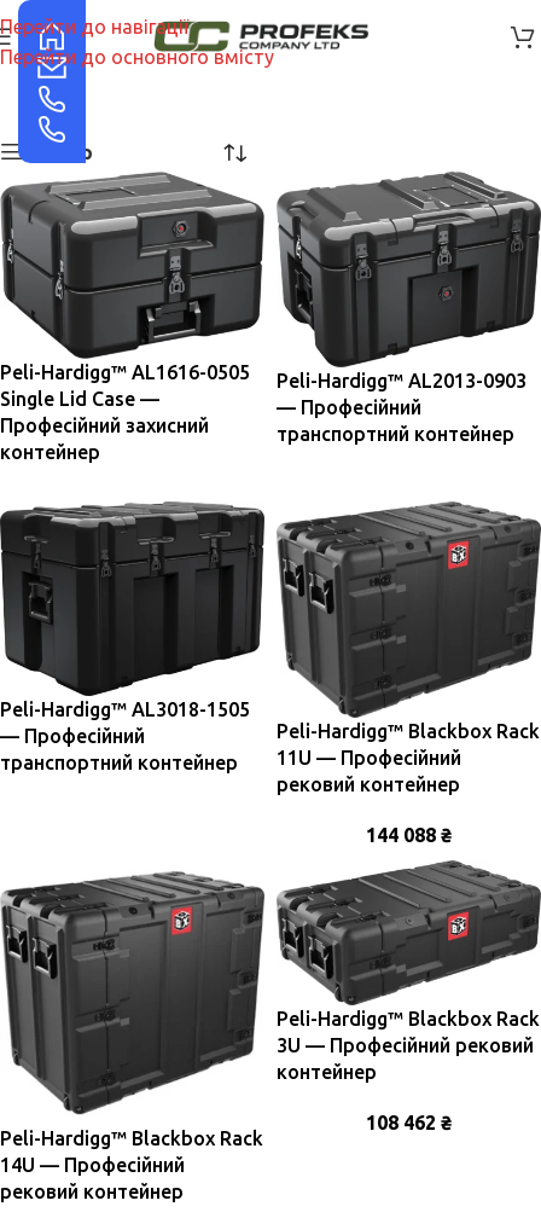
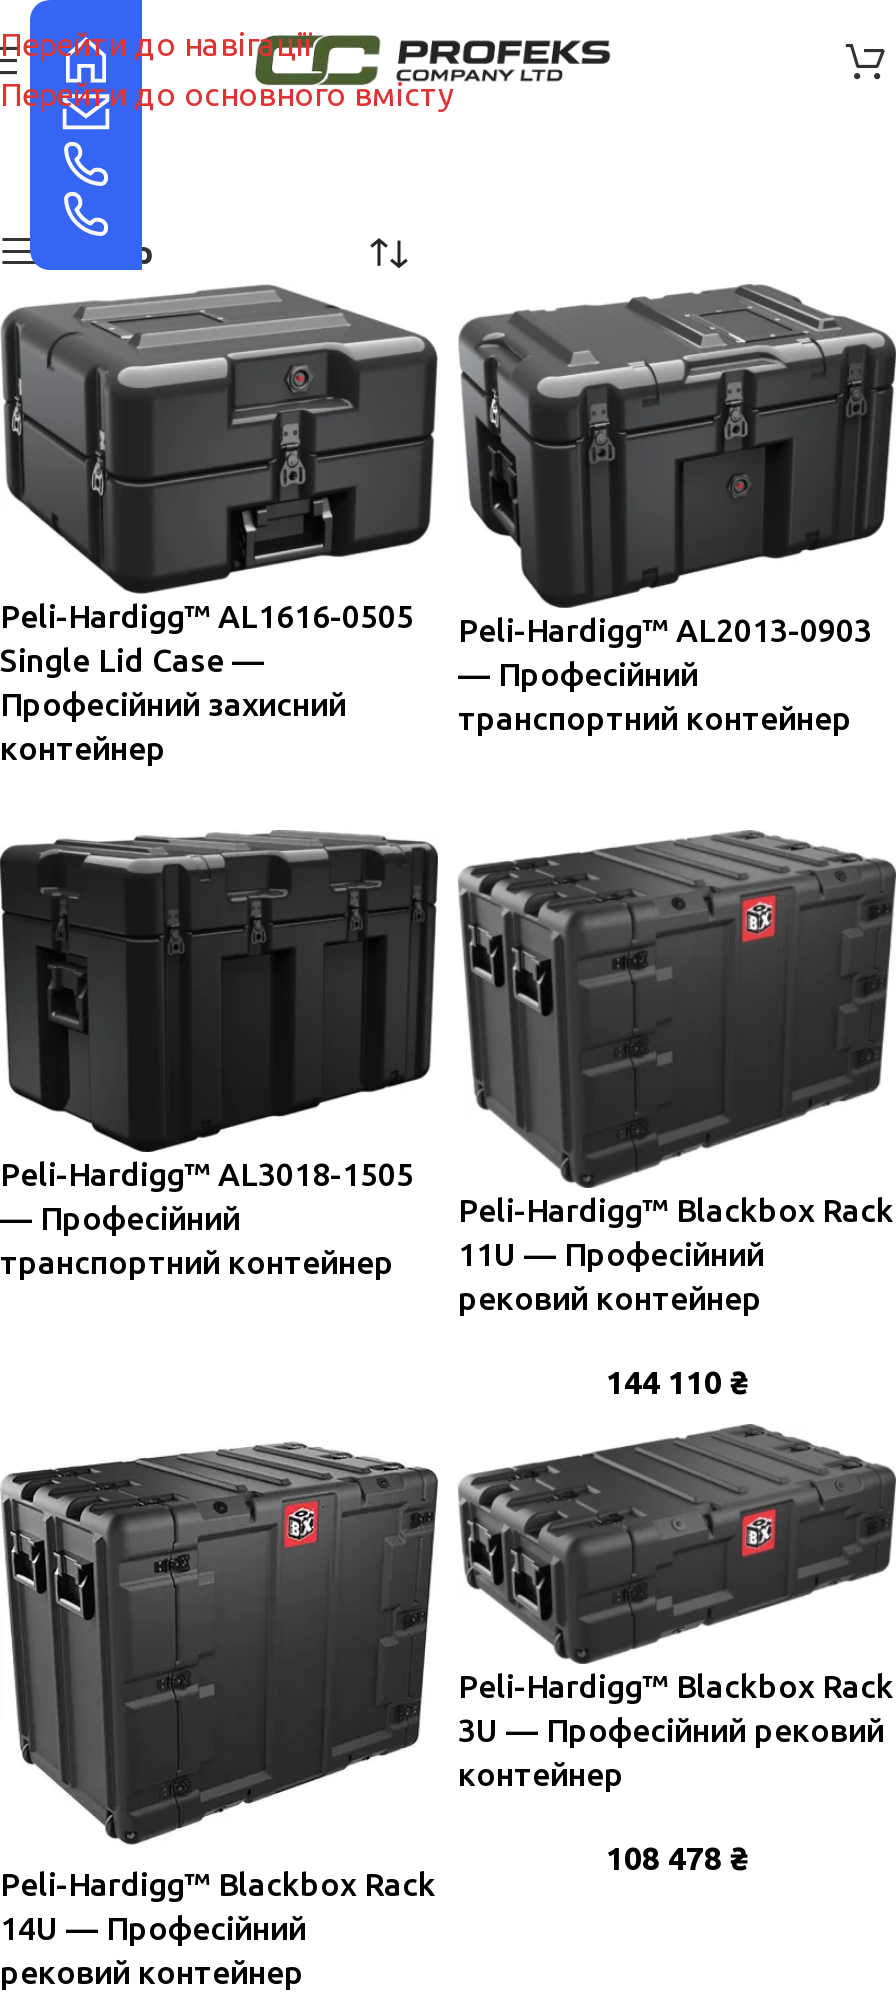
- 144 088 ₴
+ 144 110 ₴

- 108 462 ₴
+ 108 478 ₴
